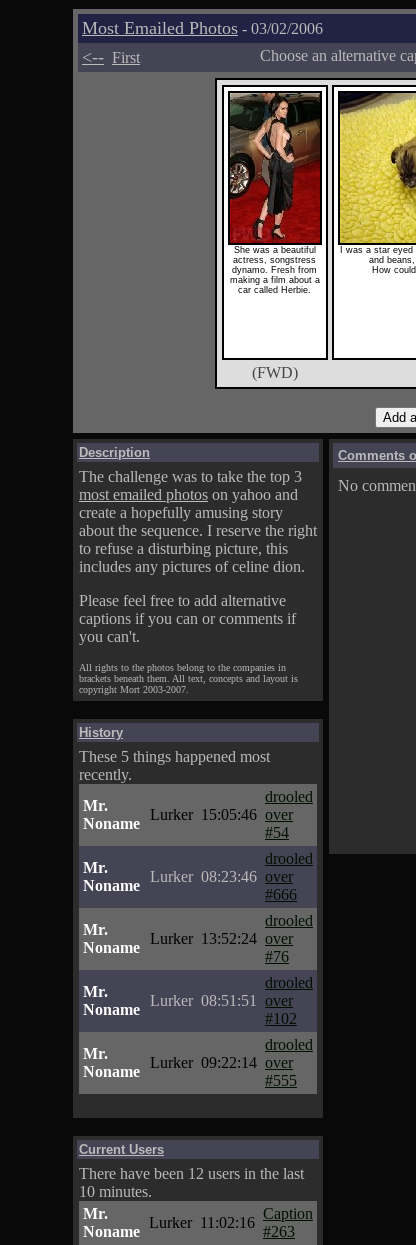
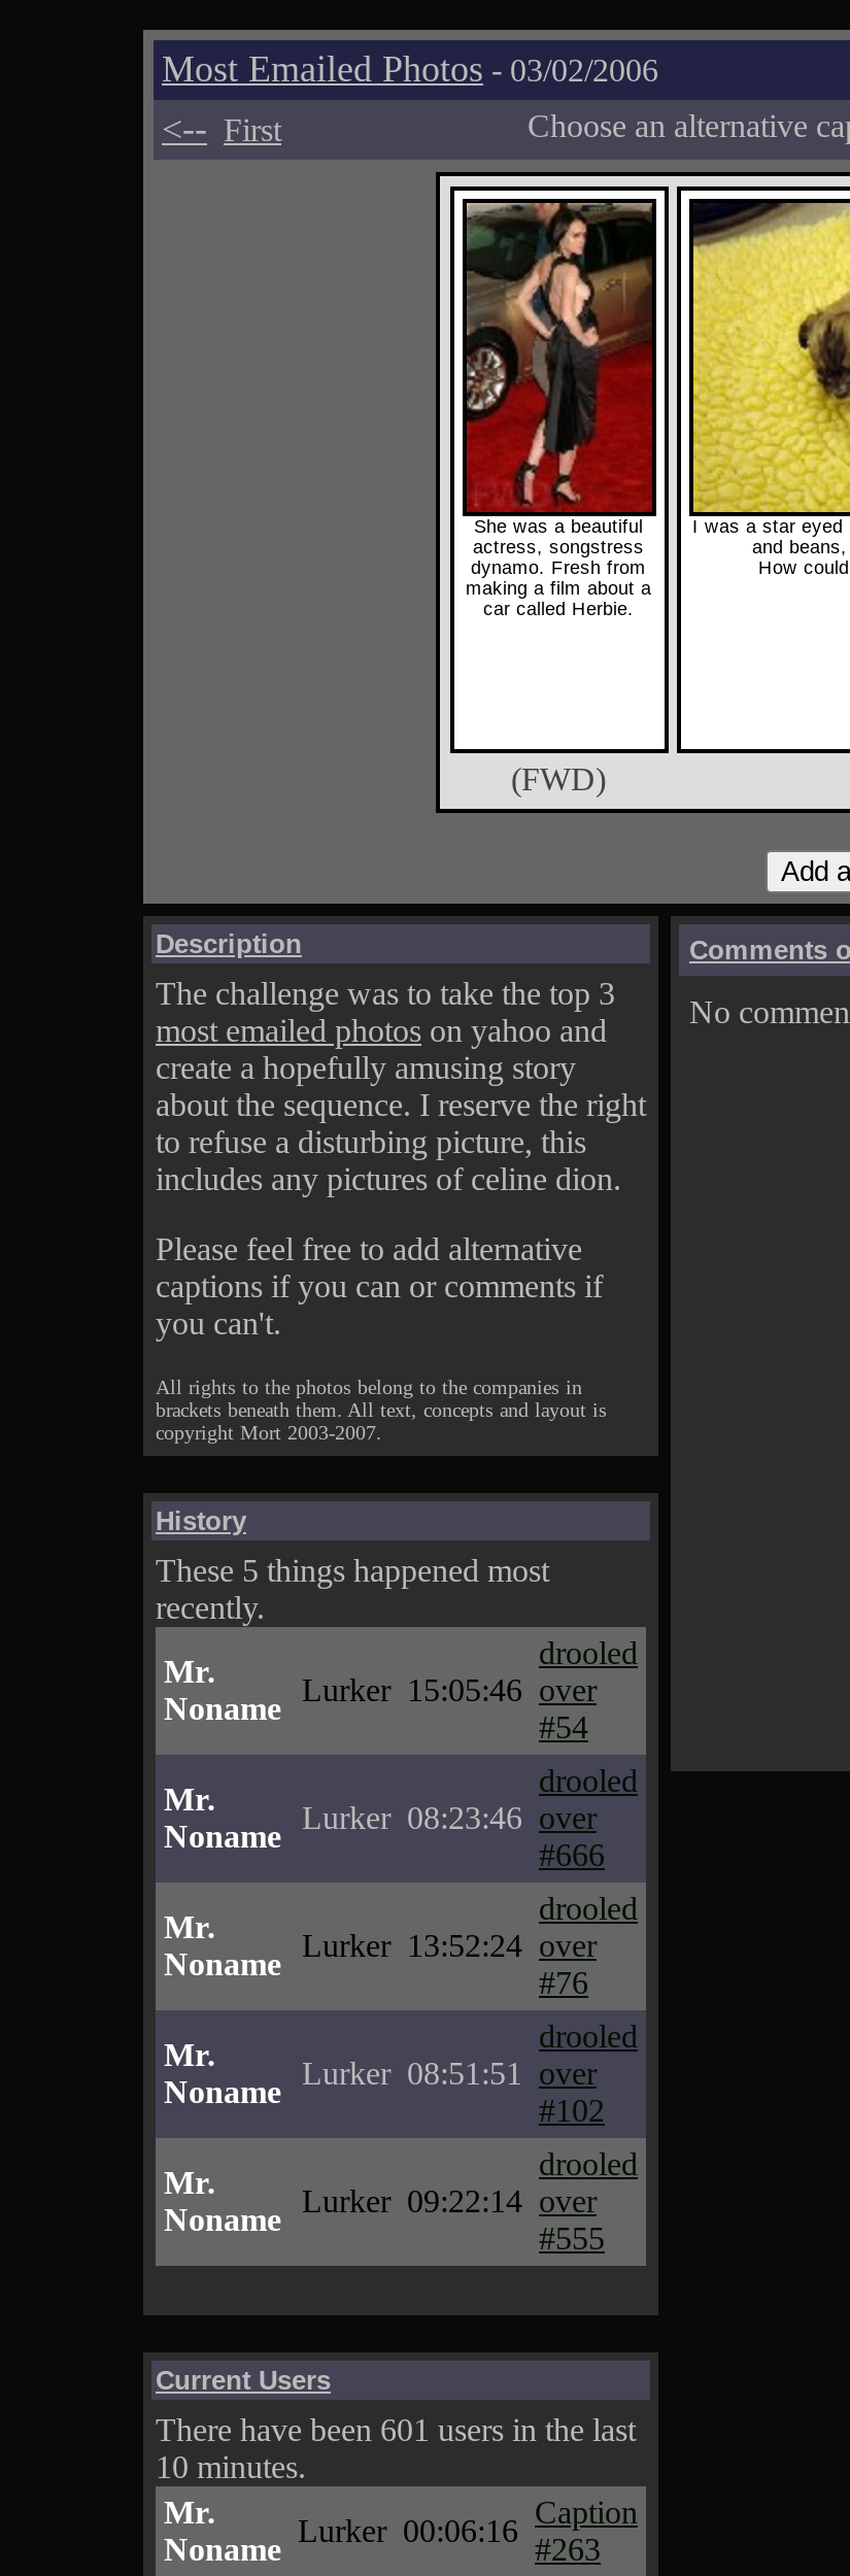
- There have been 12 users in the last
+ There have been 601 users in the last

- Lurker 11:02:16
+ Lurker 00:06:16
